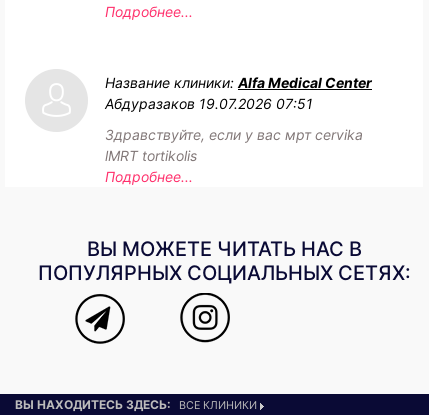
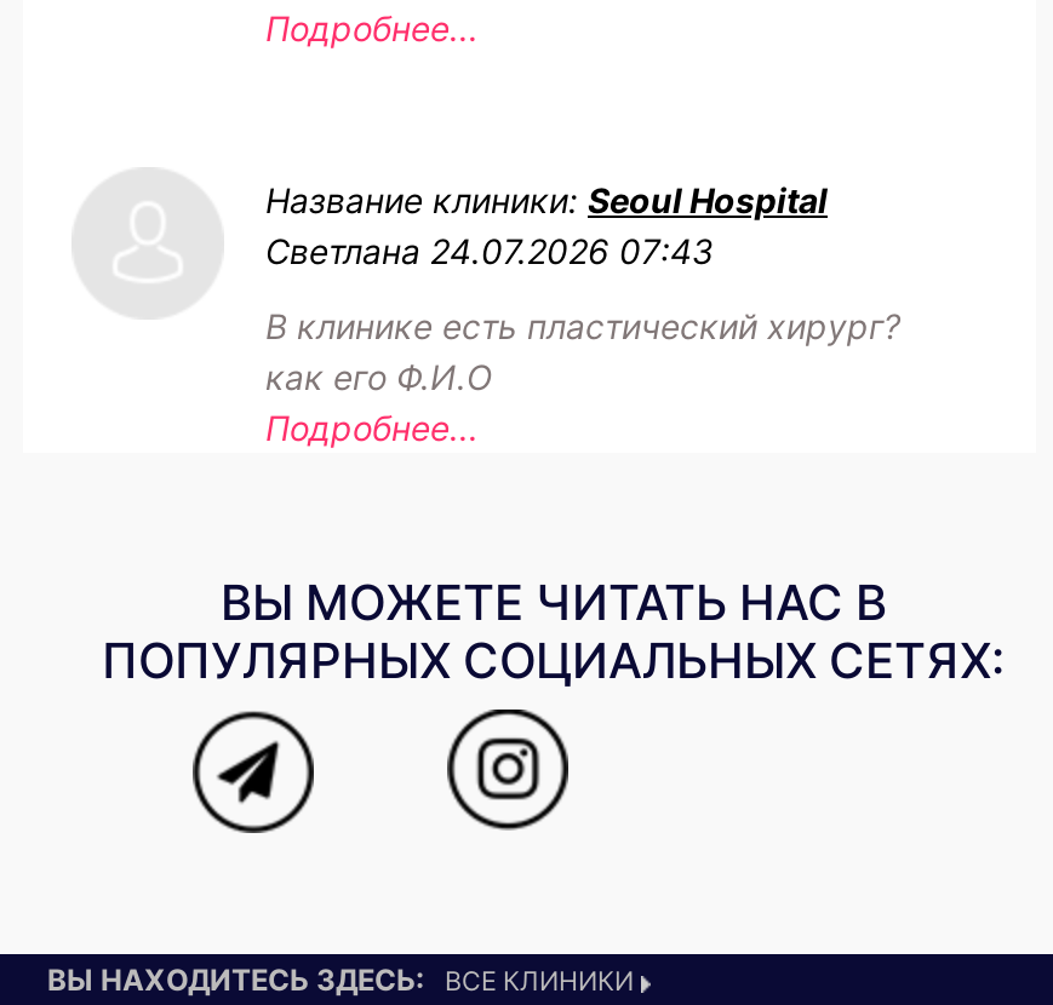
- Название клиники: Alfa Medical Center
- Абдуразаков 19.07.2026 07:51
+ Название клиники: Seoul Hospital
+ Светлана 24.07.2026 07:43

- Здравствуйте, если у вас мрт cervika
- lMRT tortikolis
+ В клинике есть пластический хирург?
+ как его Ф.И.О
